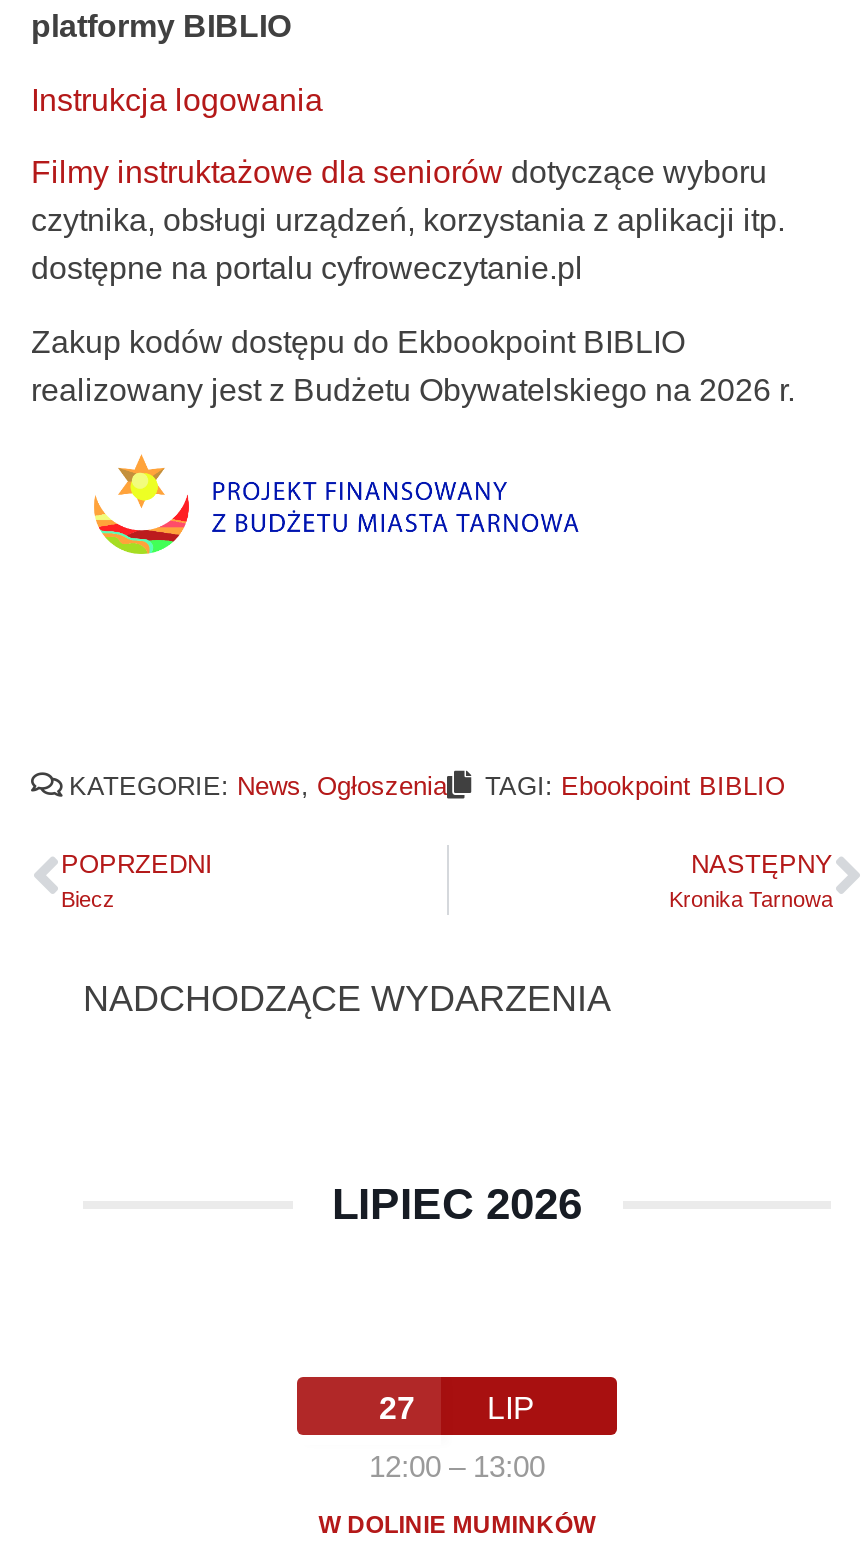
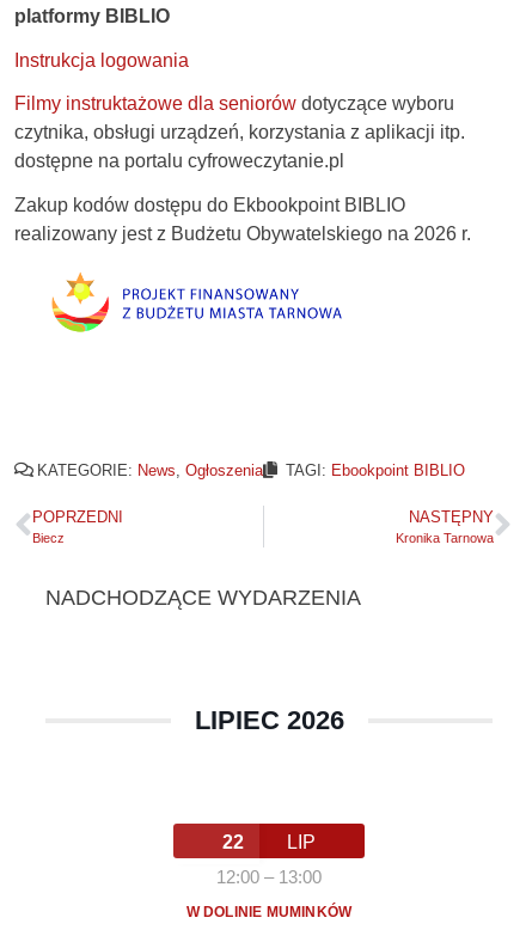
- 27 LIP
+ 22 LIP
